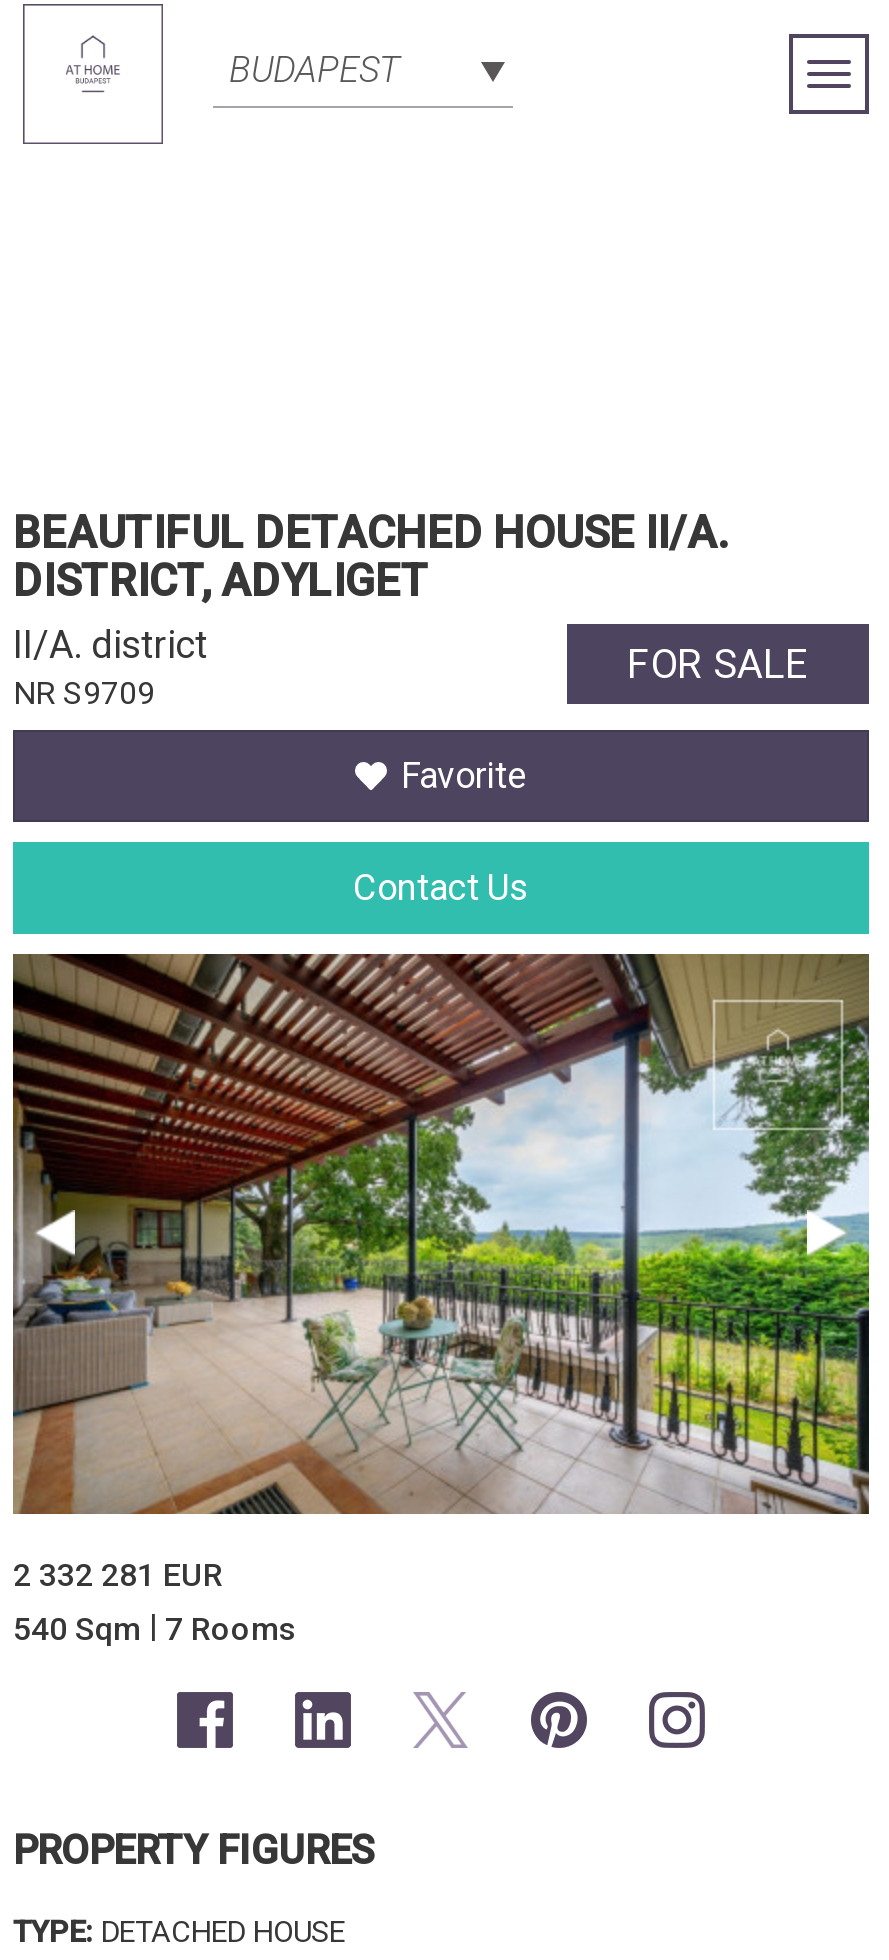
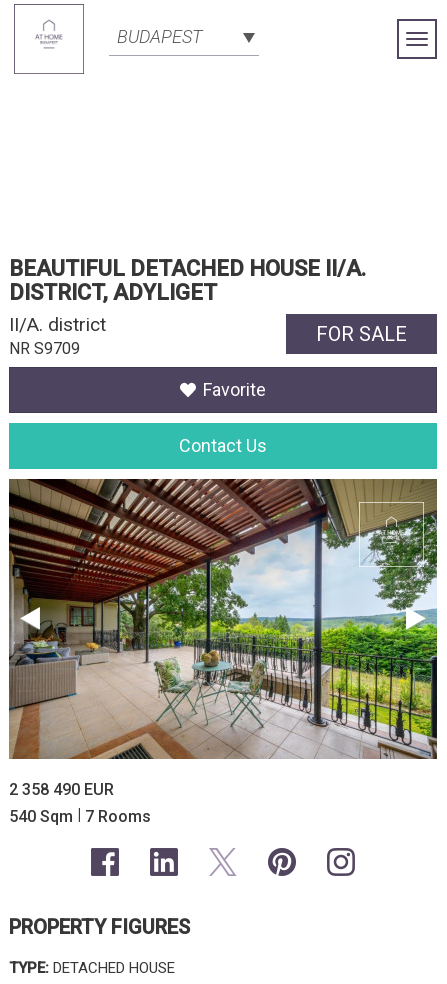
- 2 332 281 EUR
+ 2 358 490 EUR
